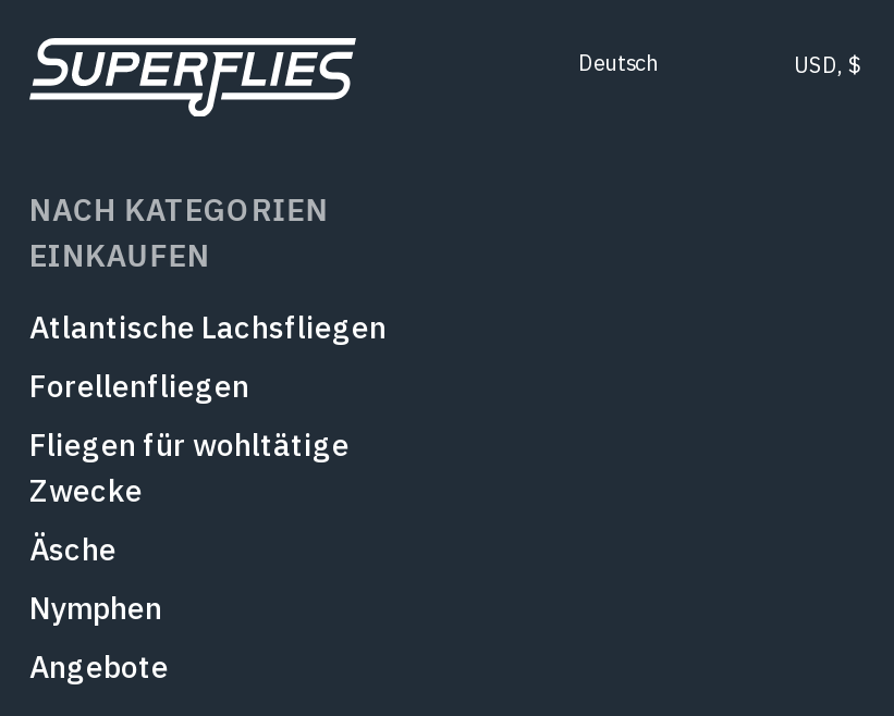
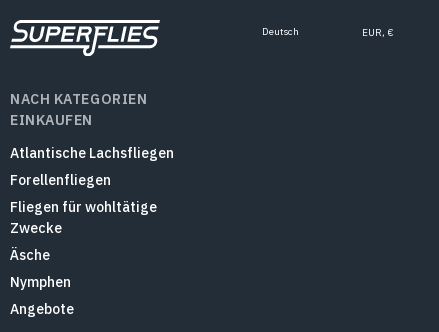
- USD, $
+ EUR, €
